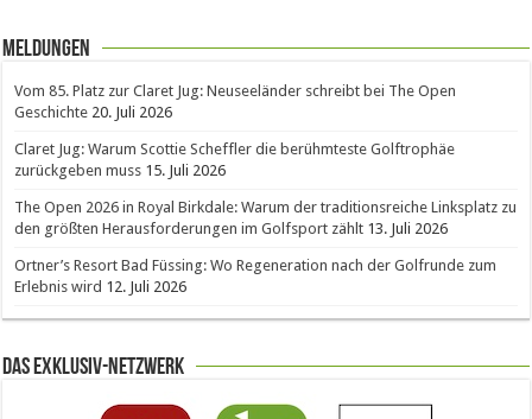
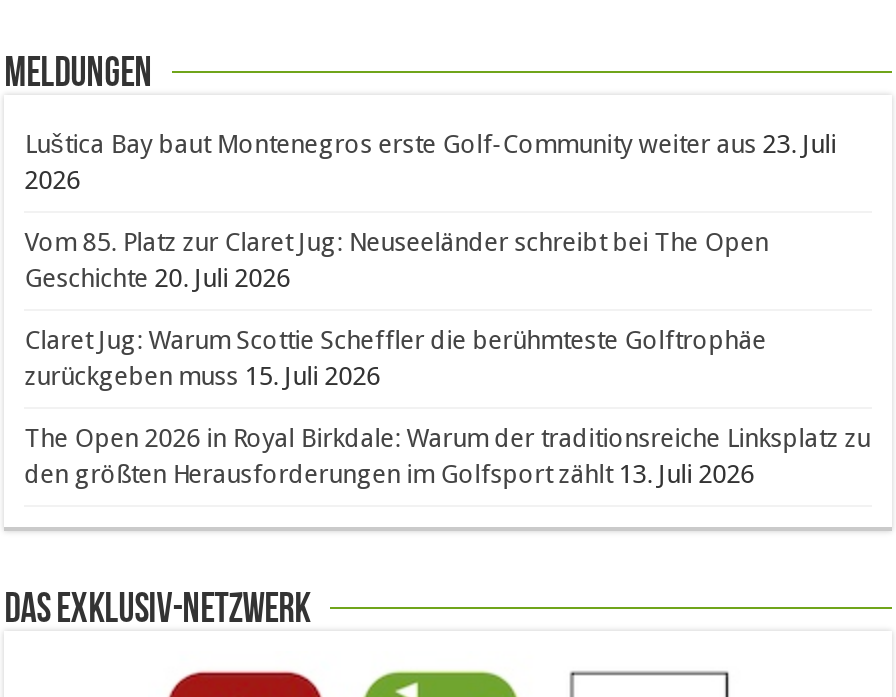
+ Luštica Bay baut Montenegros erste Golf-Community weiter aus 23. Juli
+ 2026

moved down: Vom 85. Platz zur Claret Jug: Neuseeländer schreibt bei The Open | Geschichte 20. Juli 2026 | Claret Jug: Warum Scottie Scheffler die berühmteste Golftrophäe | zurückgeben muss 15. Juli 2026 | The Open 2026 in Royal Birkdale: Warum der traditionsreiche Linksplatz zu | den größten Herausforderungen im Golfsport zählt 13. Juli 2026

- Ortner’s Resort Bad Füssing: Wo Regeneration nach der Golfrunde zum
- Erlebnis wird 12. Juli 2026
